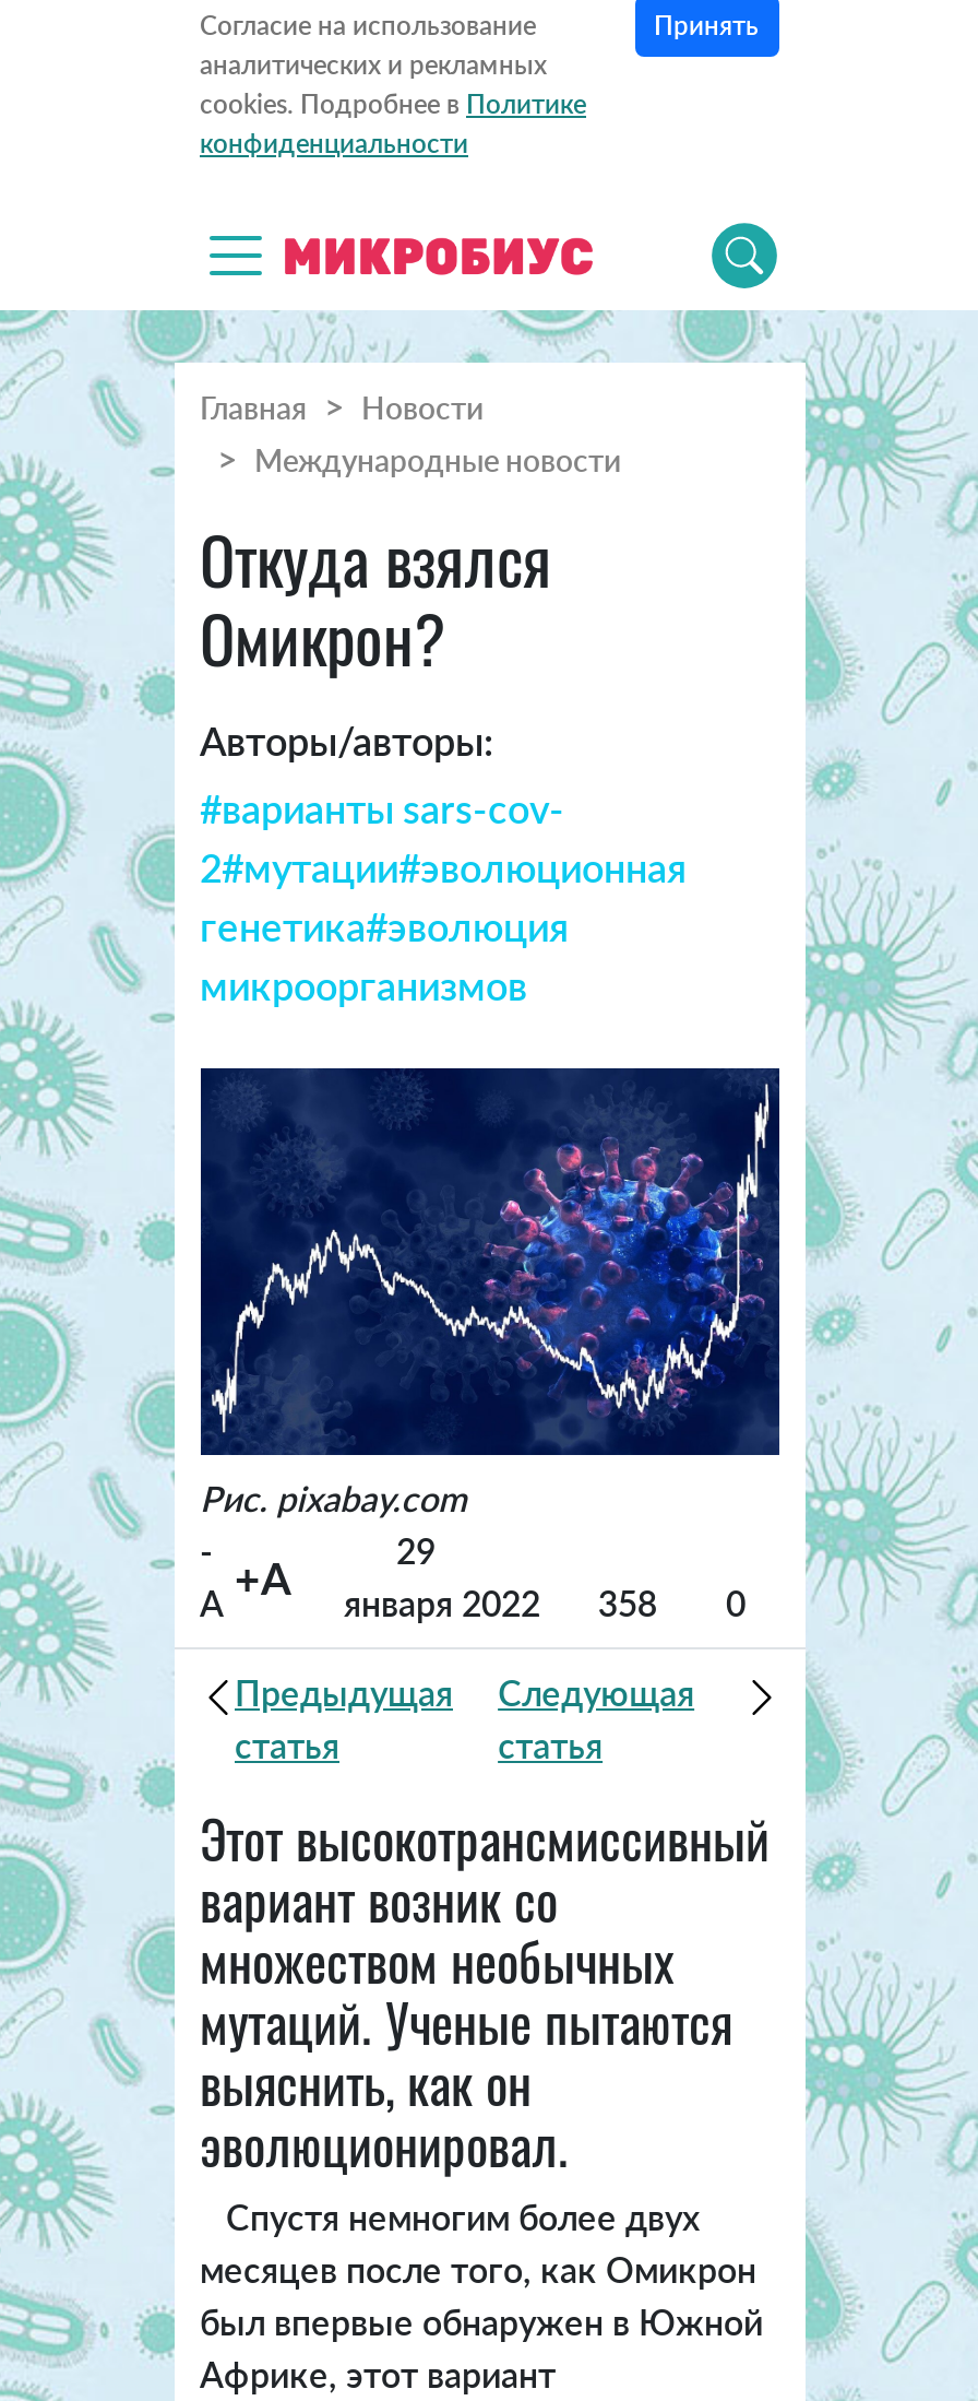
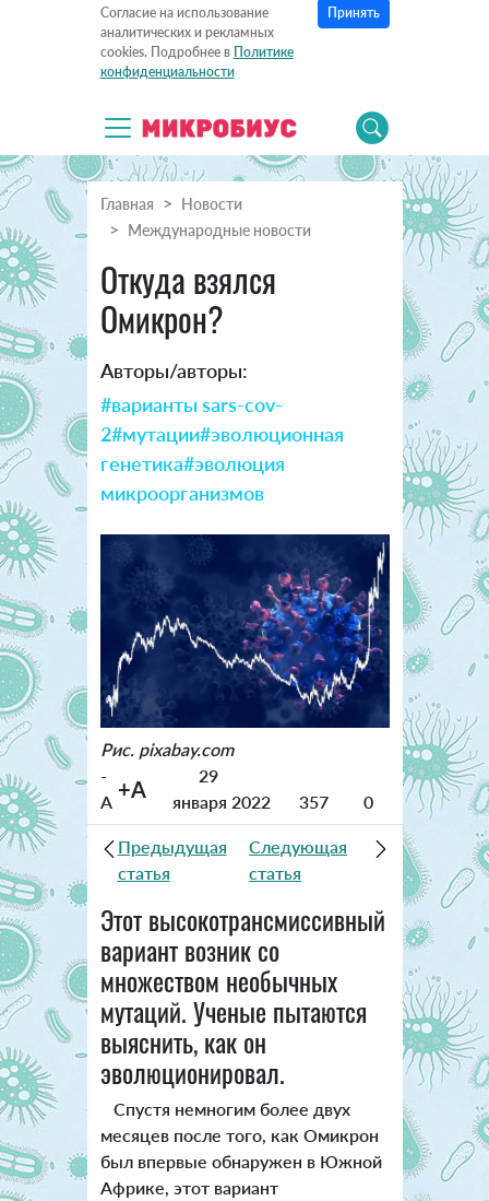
- A +A января 2022 358 0
+ A +A января 2022 357 0
